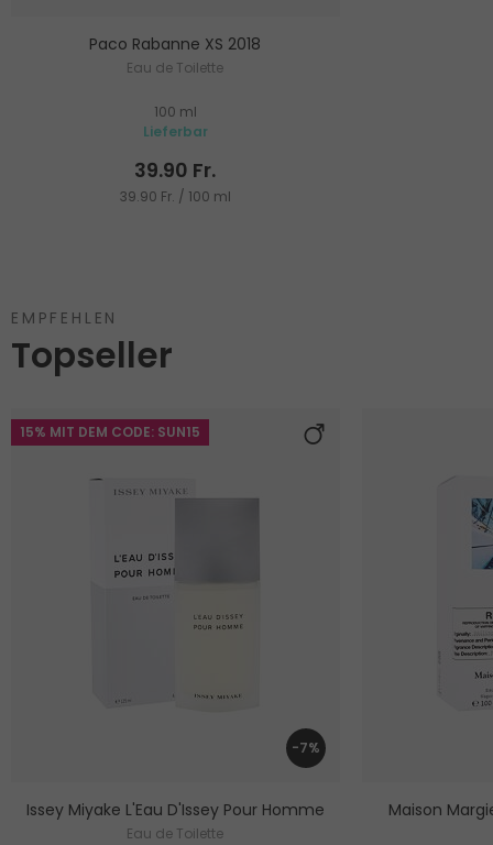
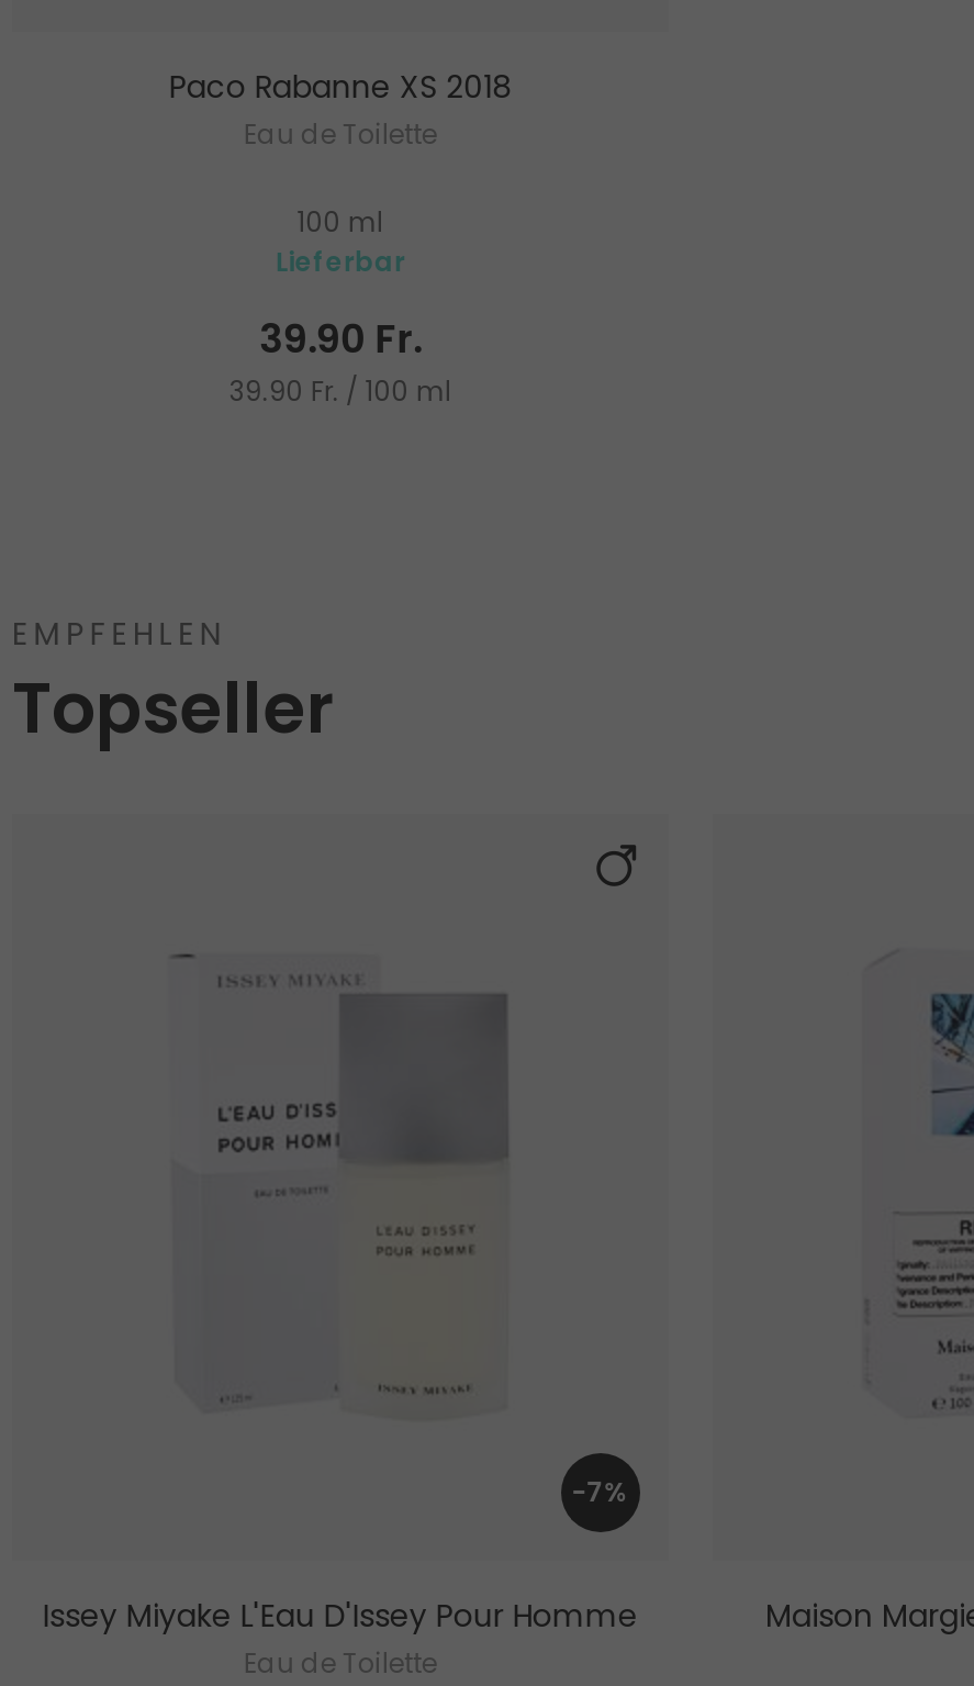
- 15% MIT DEM CODE: SUN15
